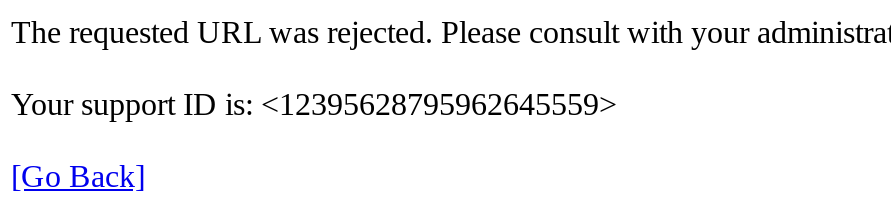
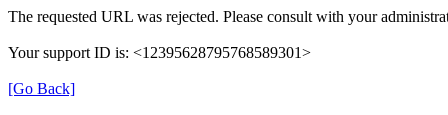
- Your support ID is: <12395628795962645559>
+ Your support ID is: <12395628795768589301>
